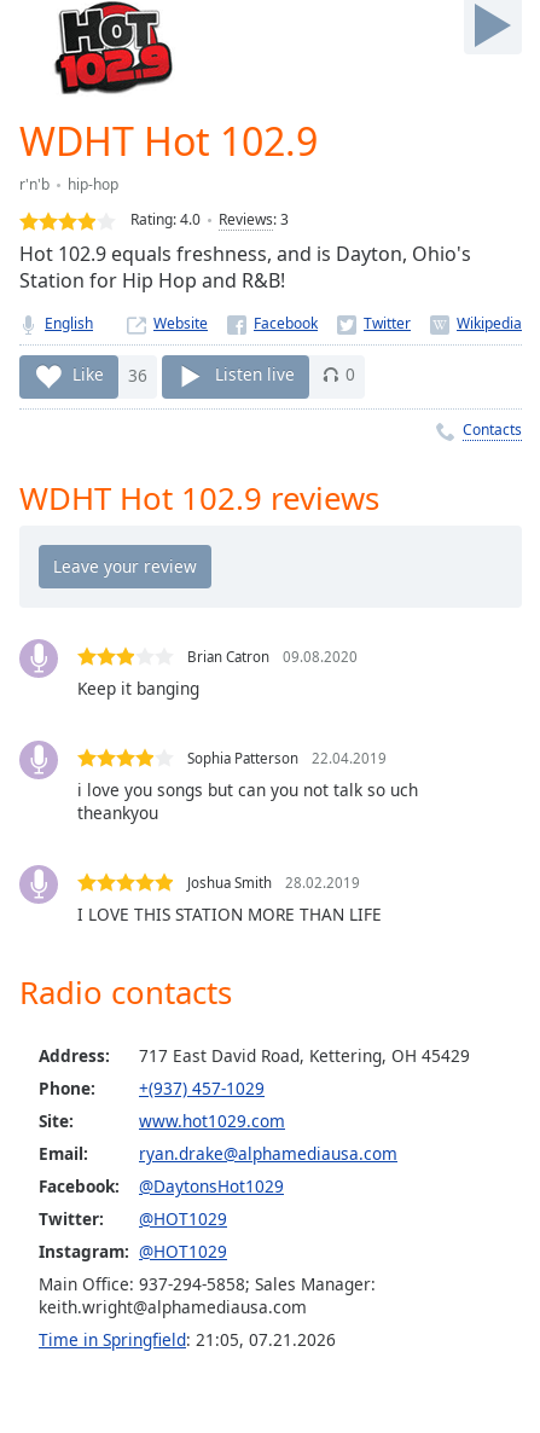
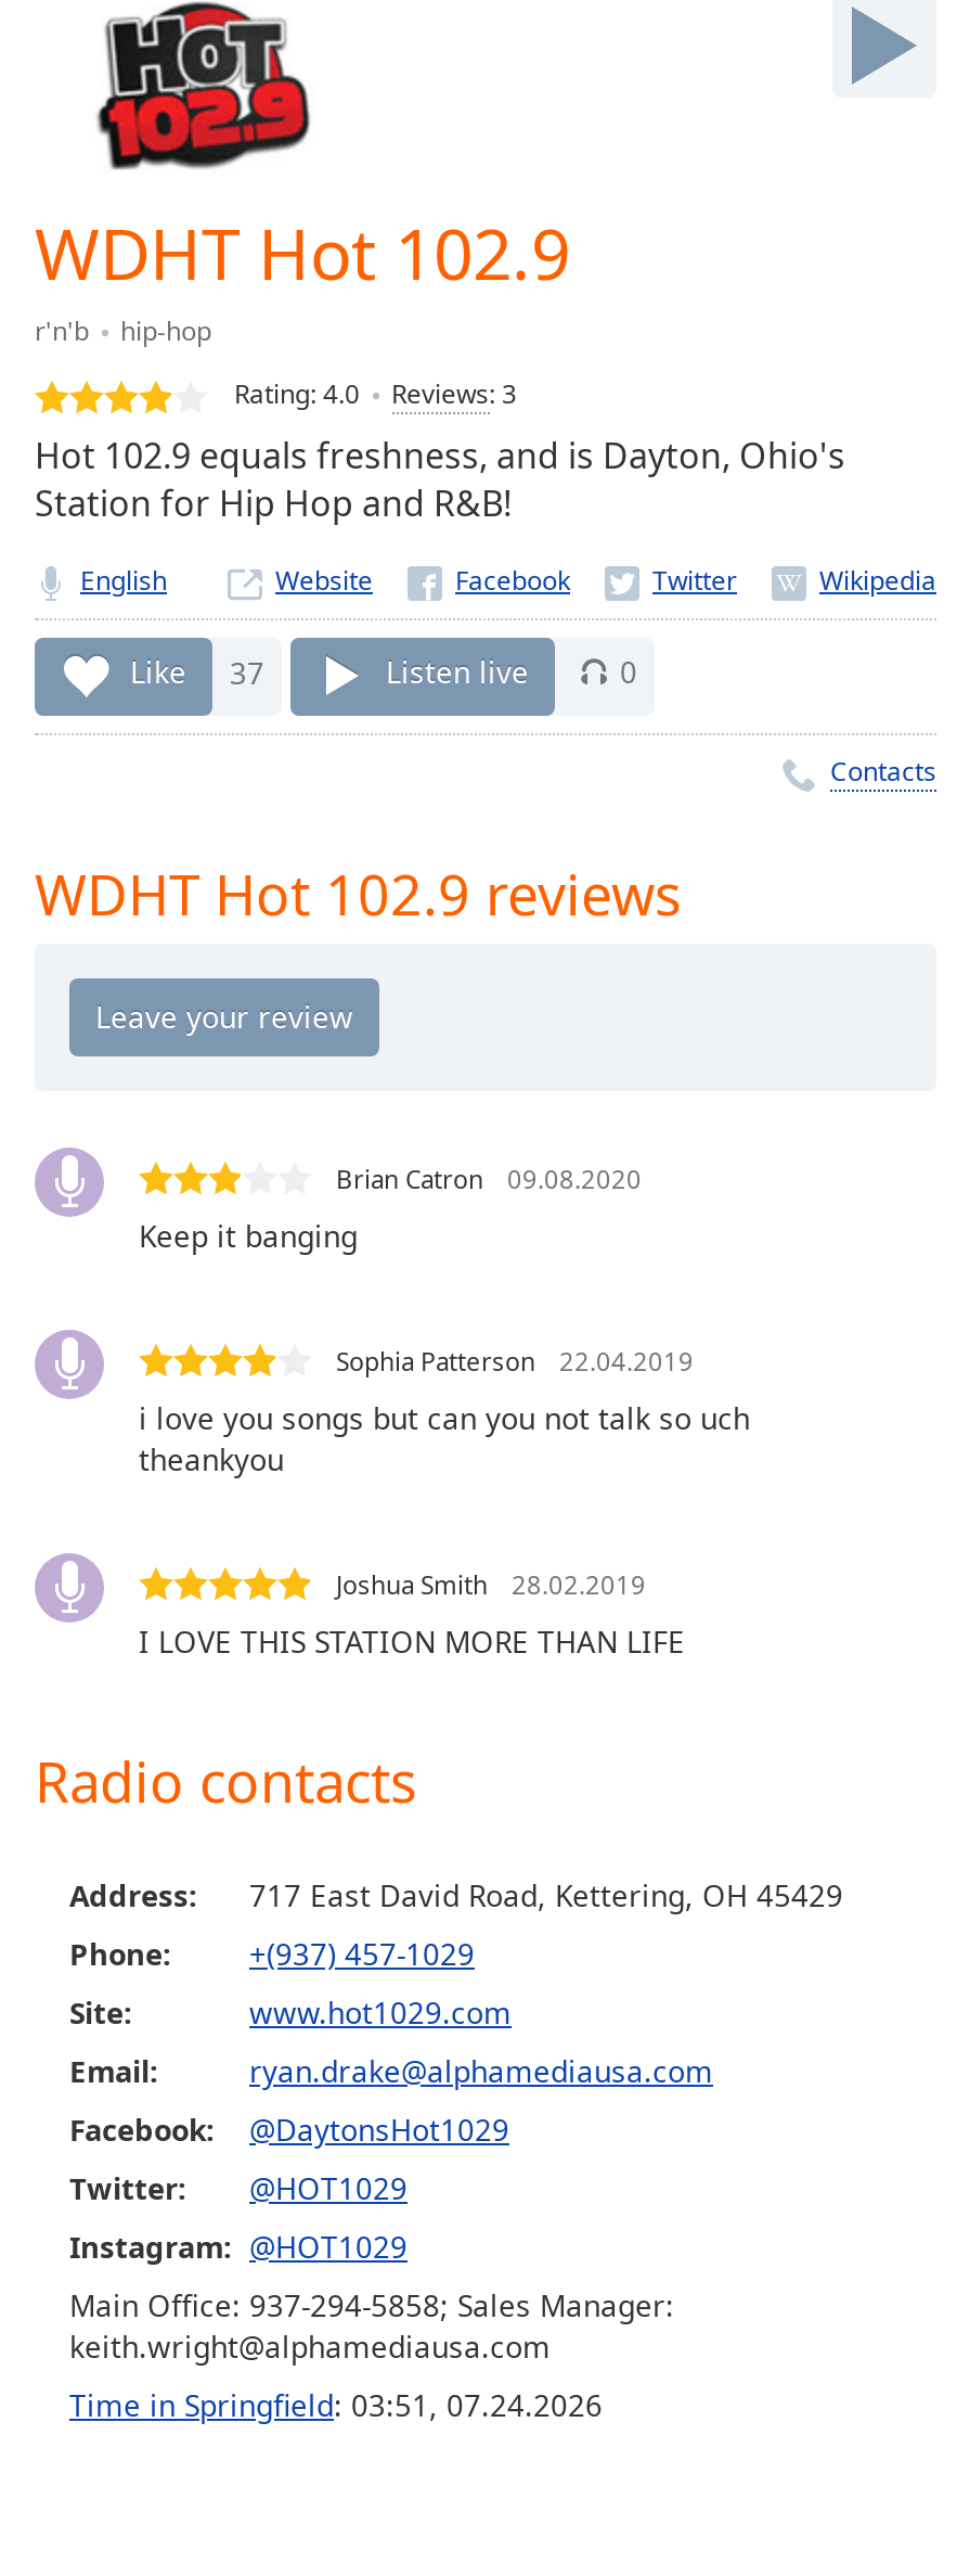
- 36
+ 37

- Time in Springfield: 21:05, 07.21.2026
+ Time in Springfield: 03:51, 07.24.2026
